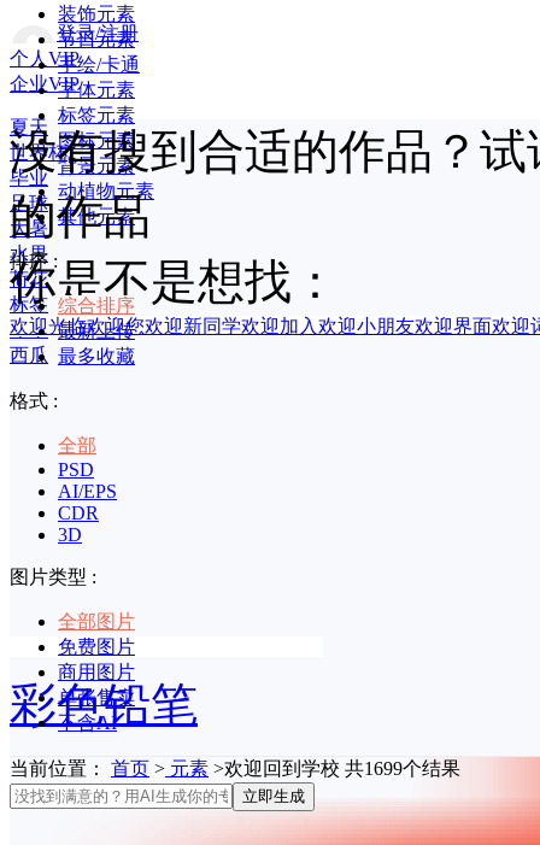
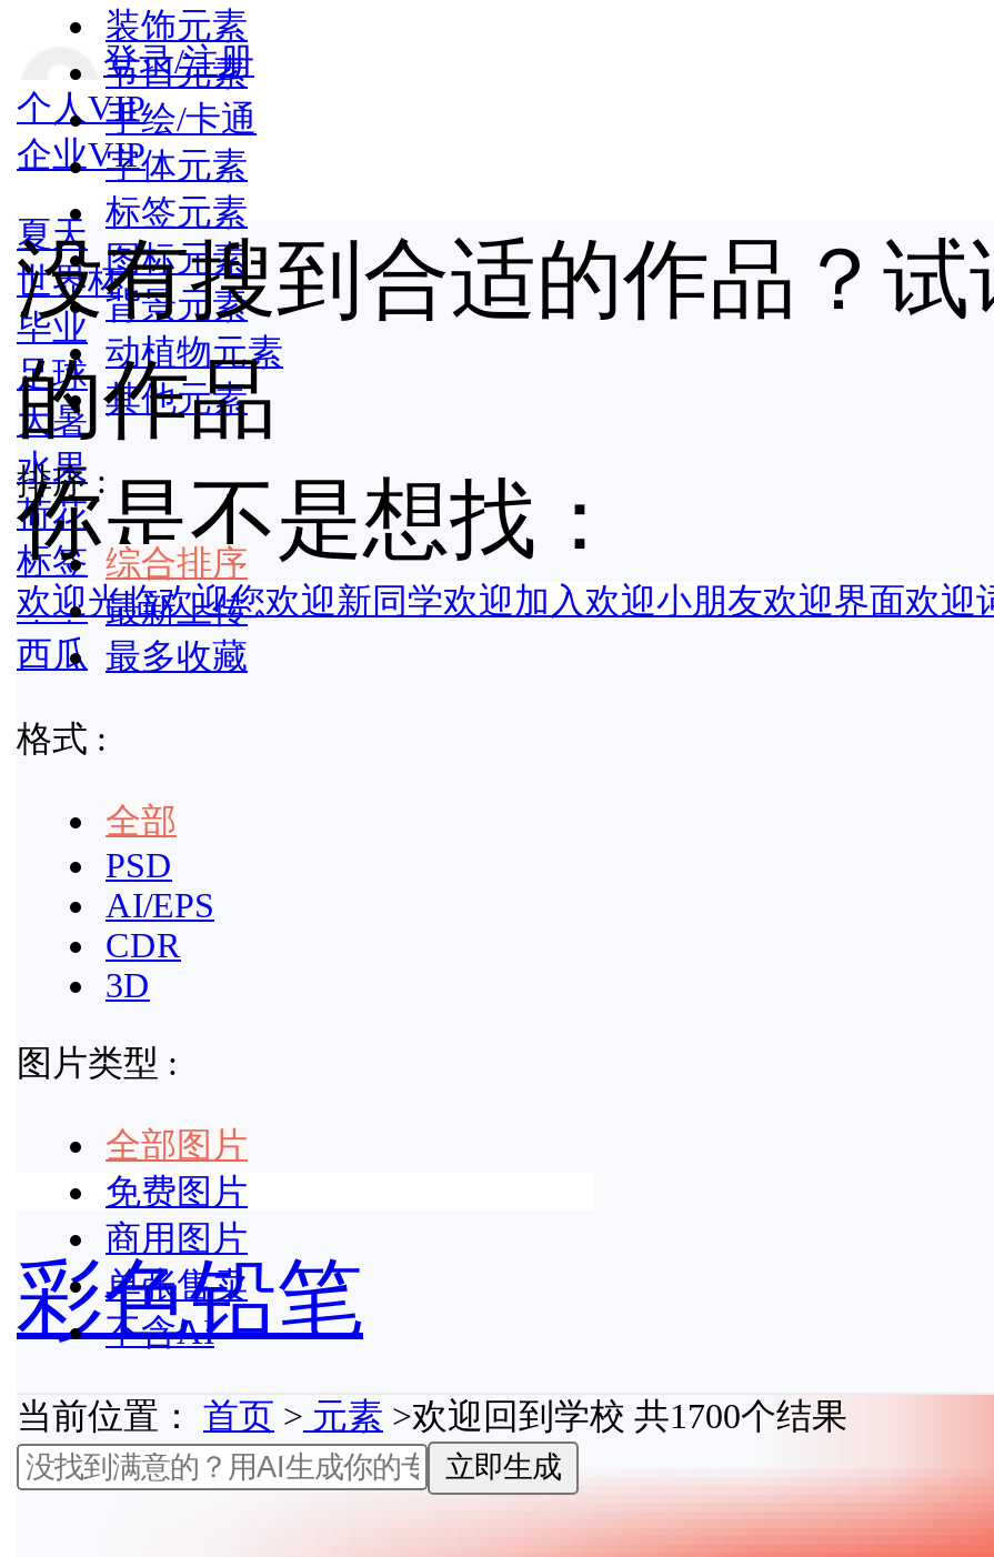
- 当前位置：首页>元素>欢迎回到学校 共1699个结果
+ 当前位置：首页>元素>欢迎回到学校 共1700个结果
